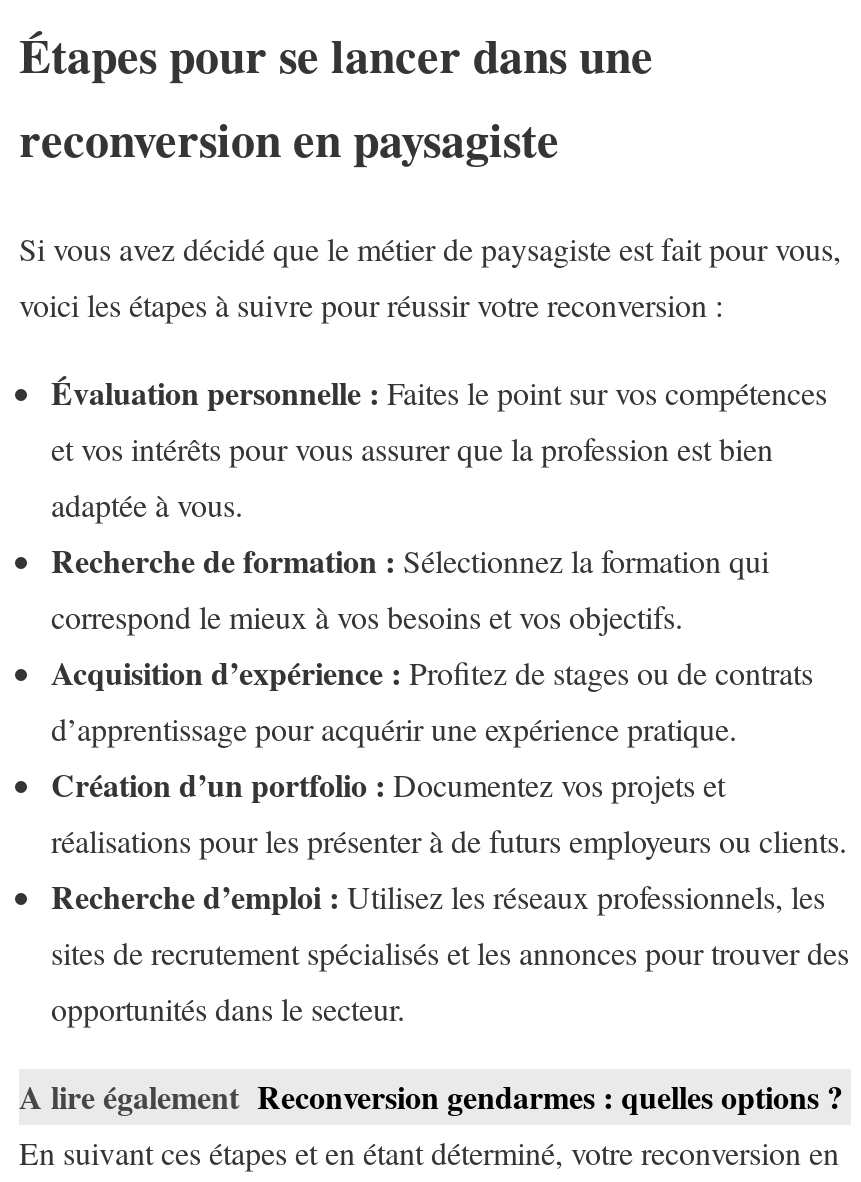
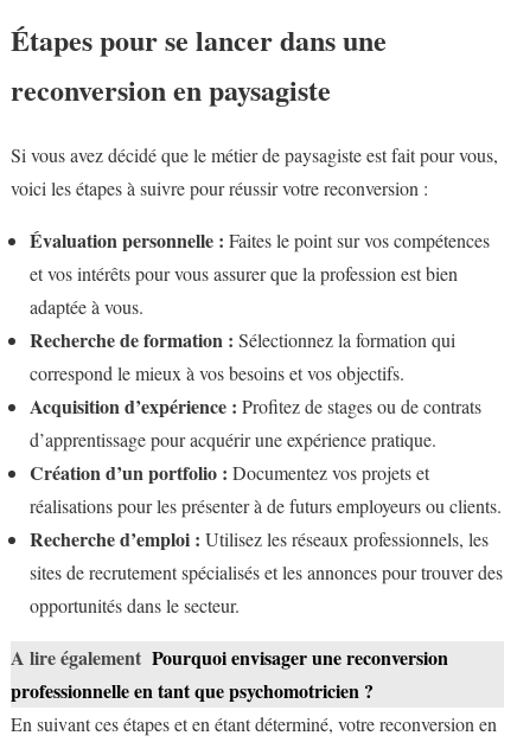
- A lire également Reconversion gendarmes : quelles options ?
+ A lire également Pourquoi envisager une reconversion
+ professionnelle en tant que psychomotricien ?
